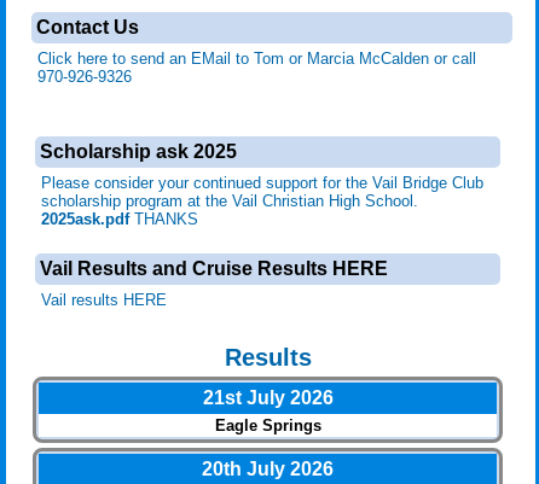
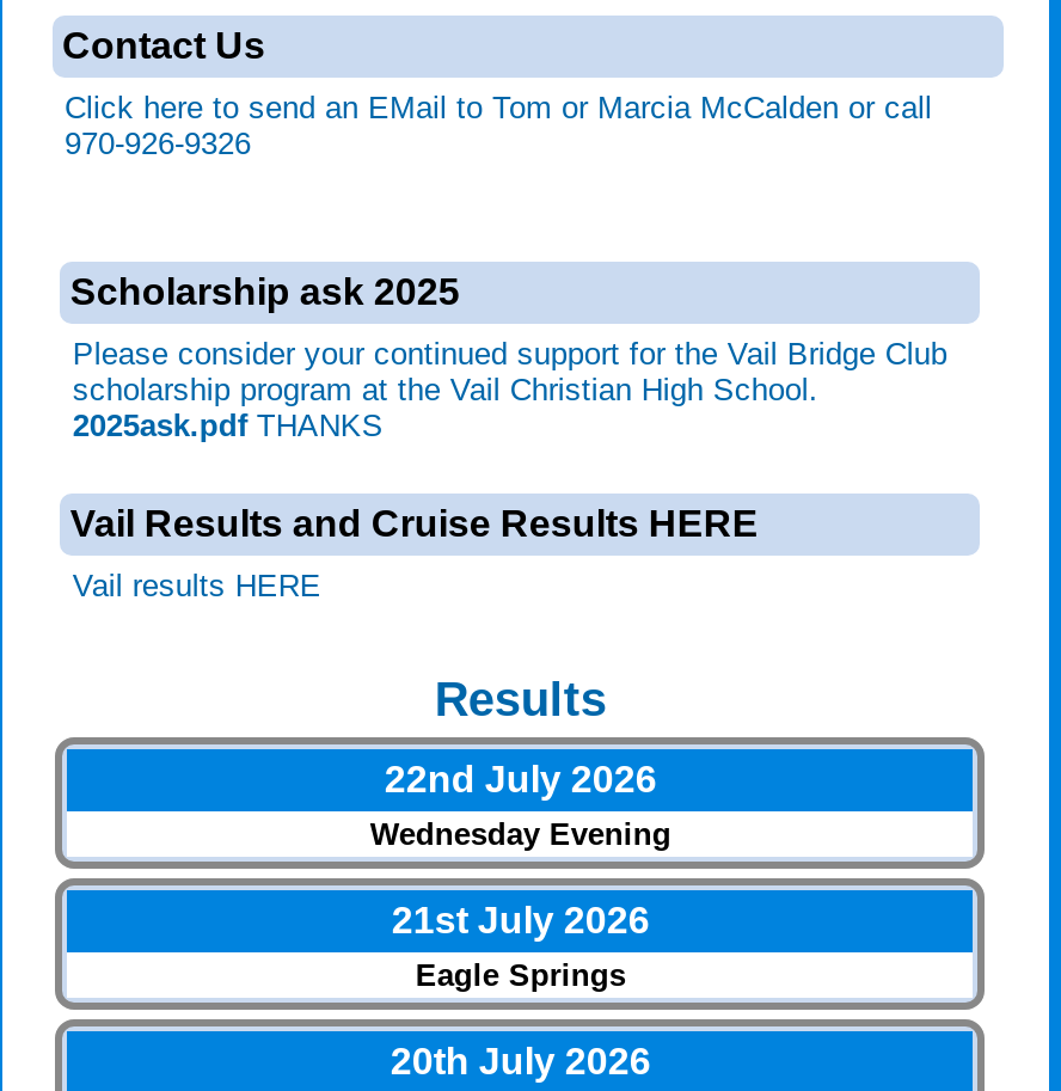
+ 22nd July 2026
+ Wednesday Evening
